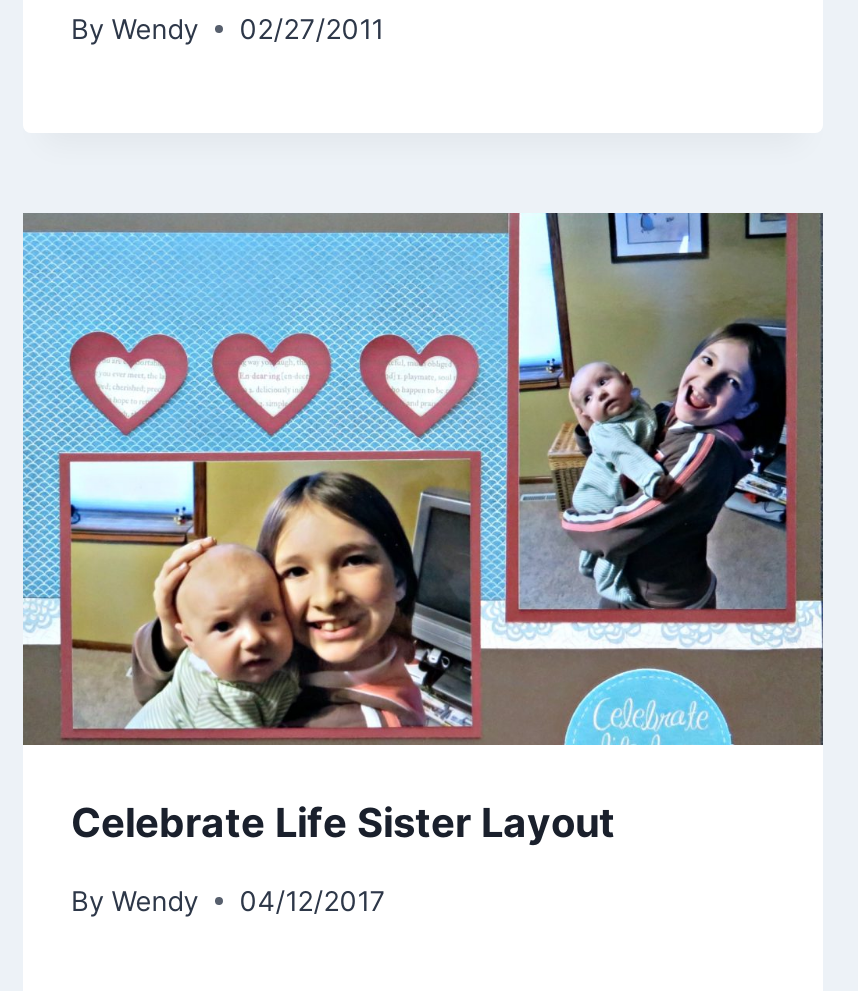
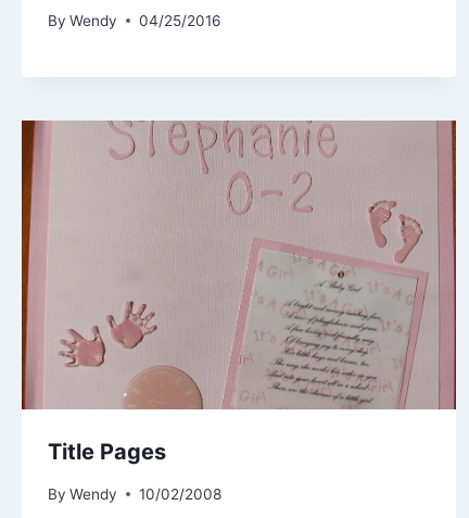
- By Wendy 02/27/2011
+ By Wendy 04/25/2016

- [image]
- Celebrate Life Sister Layout
+ [image]
+ Title Pages

- By Wendy 04/12/2017
+ By Wendy 10/02/2008
